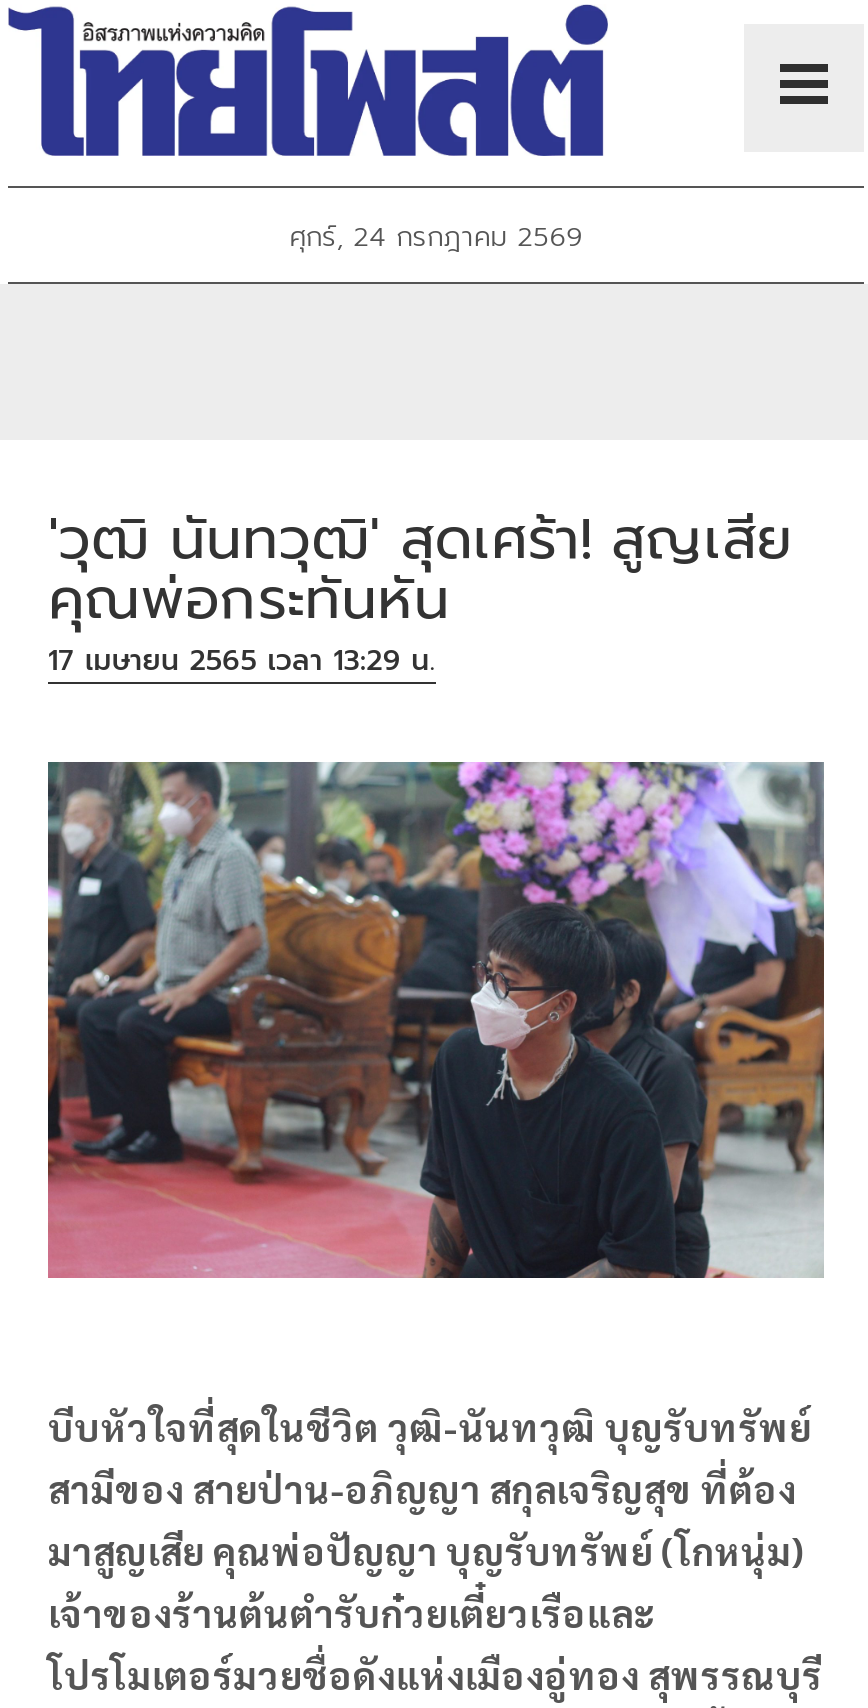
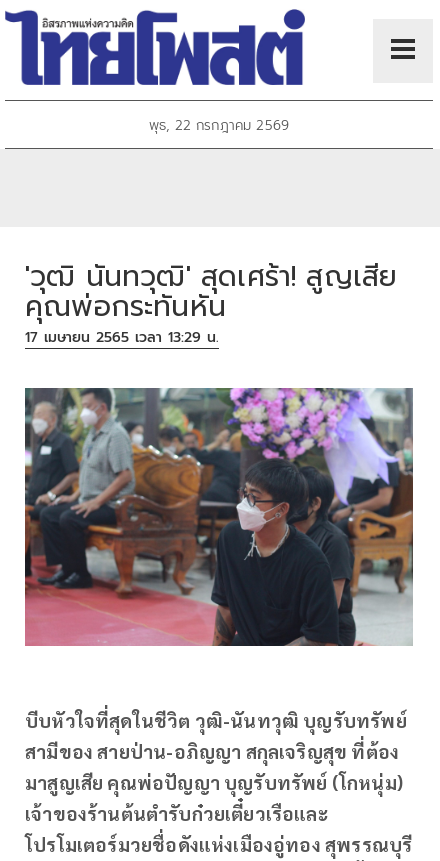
- ศุกร์, 24 กรกฎาคม 2569
+ พุธ, 22 กรกฎาคม 2569
